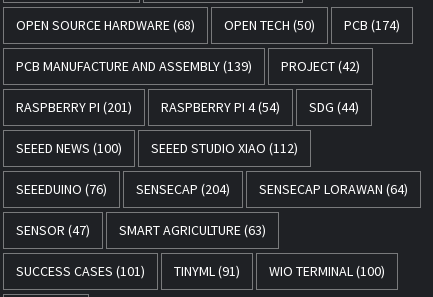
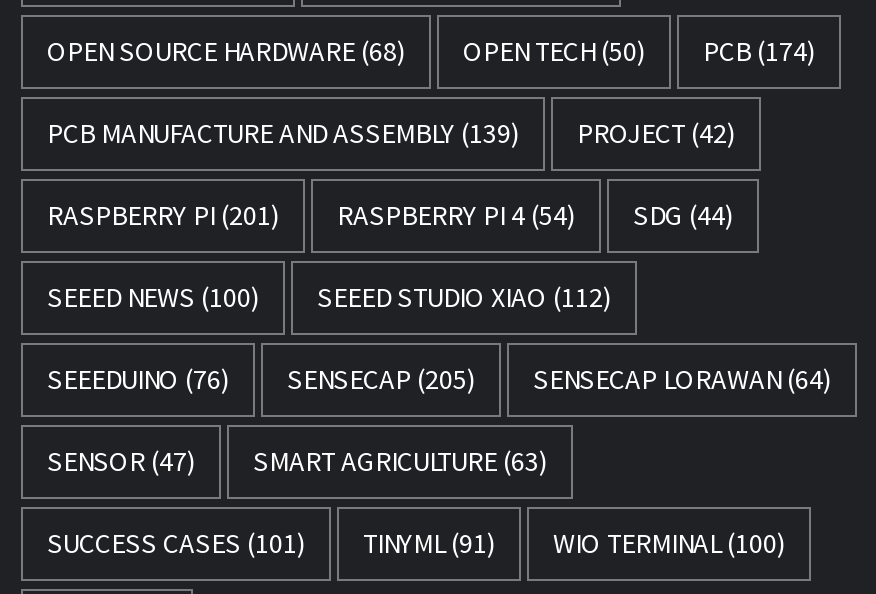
- SEEEDUINO (76) SENSECAP (204) SENSECAP LORAWAN (64)
+ SEEEDUINO (76) SENSECAP (205) SENSECAP LORAWAN (64)
